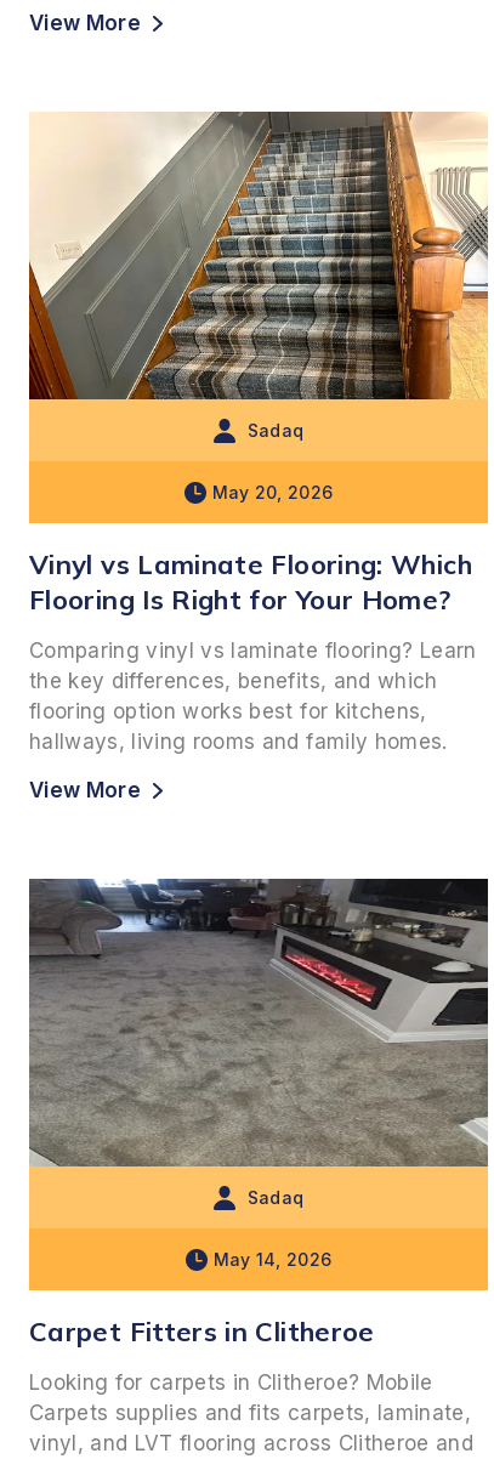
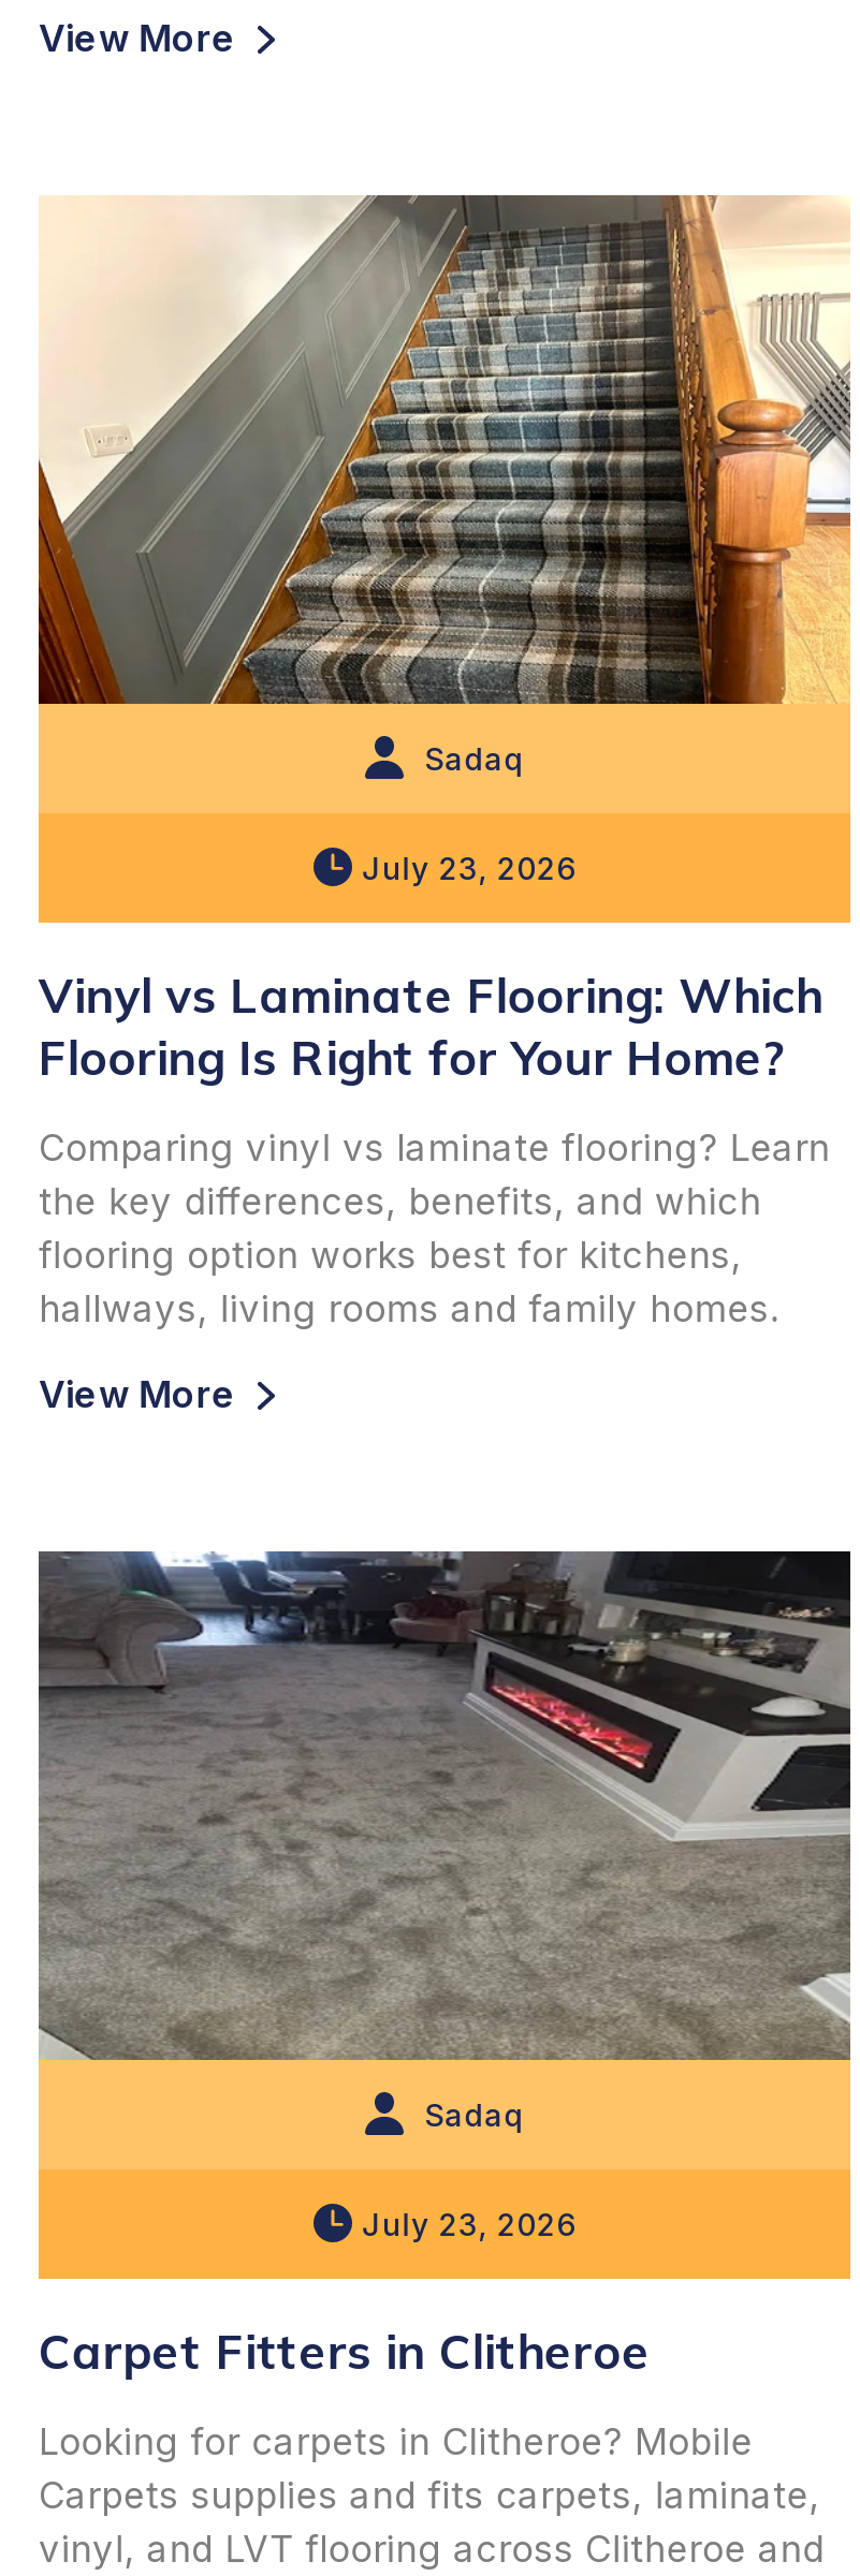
- May 20, 2026
+ July 23, 2026

- May 14, 2026
+ July 23, 2026
